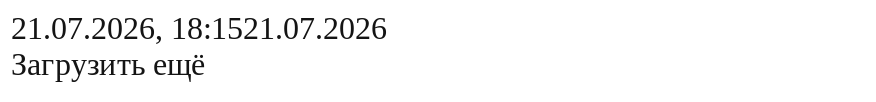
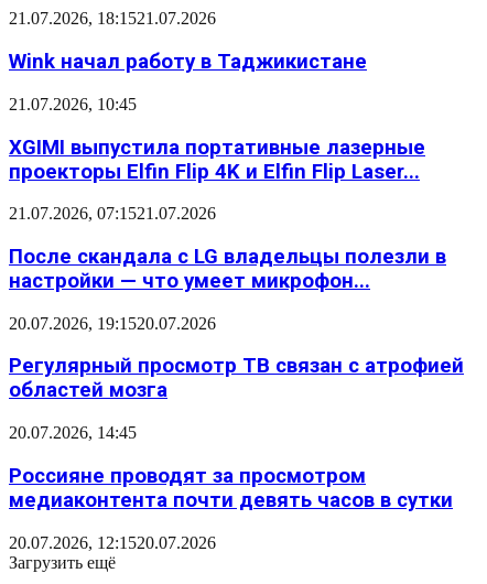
+ Wink начал работу в Таджикистане
+ 21.07.2026, 10:45
+ XGIMI выпустила портативные лазерные
+ проекторы Elfin Flip 4K и Elfin Flip Laser...
+ 21.07.2026, 07:1521.07.2026
+ После скандала с LG владельцы полезли в
+ настройки — что умеет микрофон...
+ 20.07.2026, 19:1520.07.2026
+ Регулярный просмотр ТВ связан с атрофией
+ областей мозга
+ 20.07.2026, 14:45
+ Россияне проводят за просмотром
+ медиаконтента почти девять часов в сутки
+ 20.07.2026, 12:1520.07.2026
